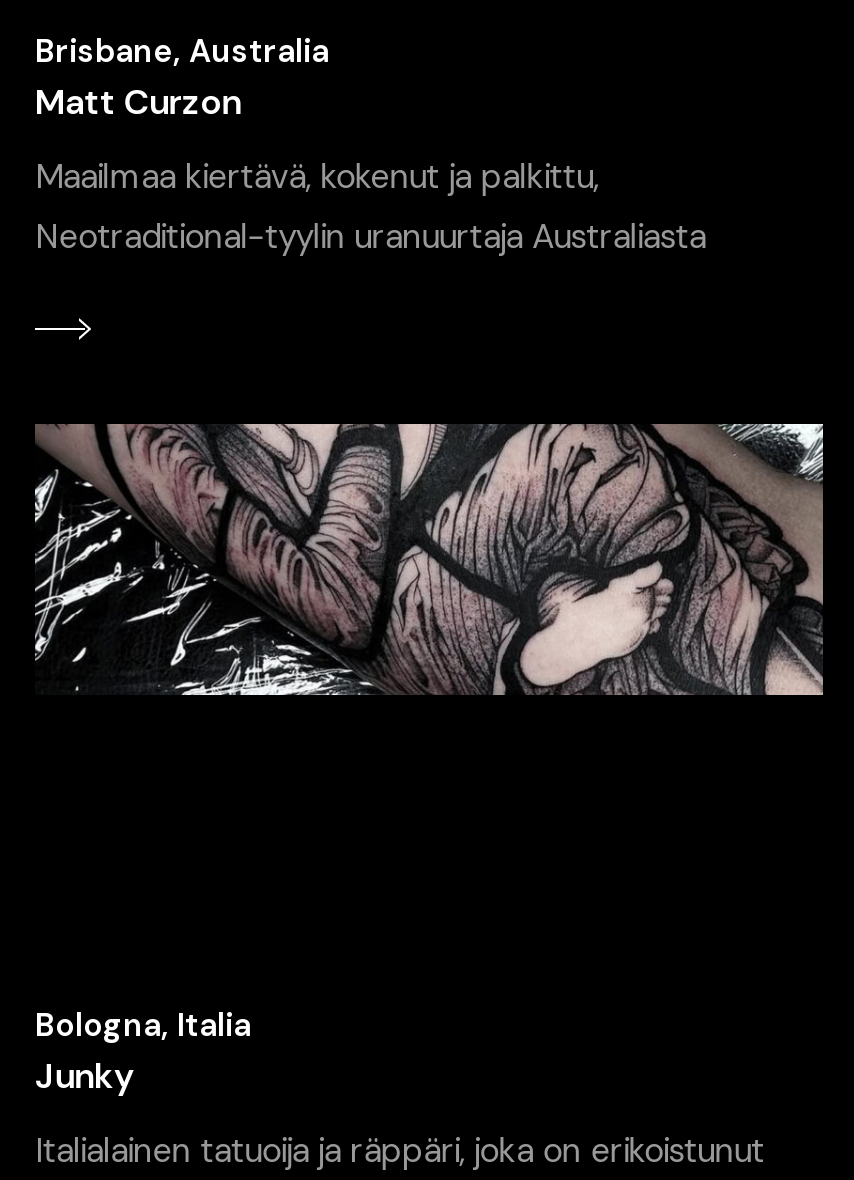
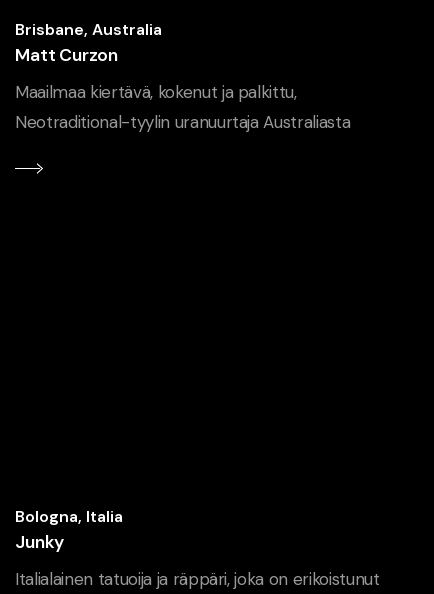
- [image]
